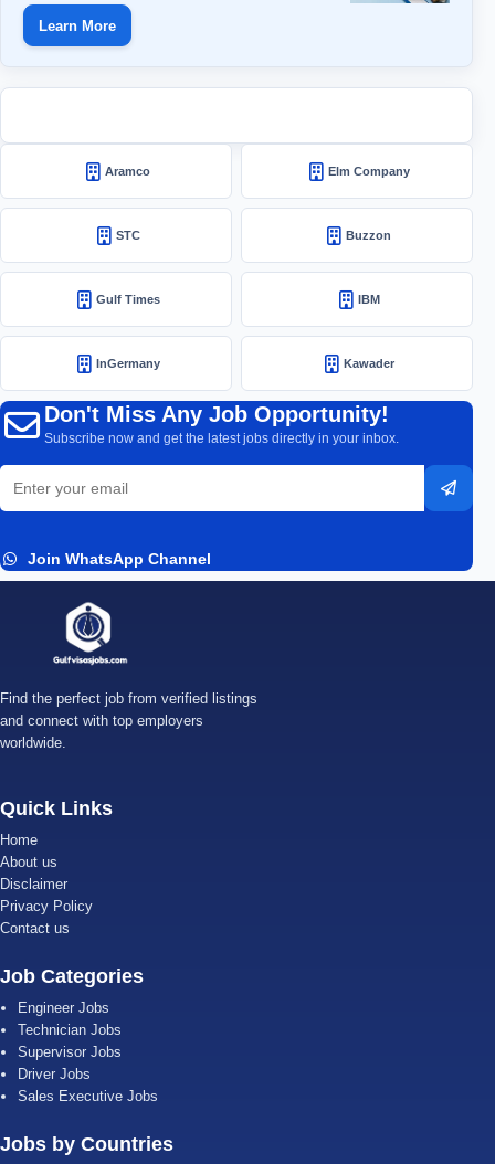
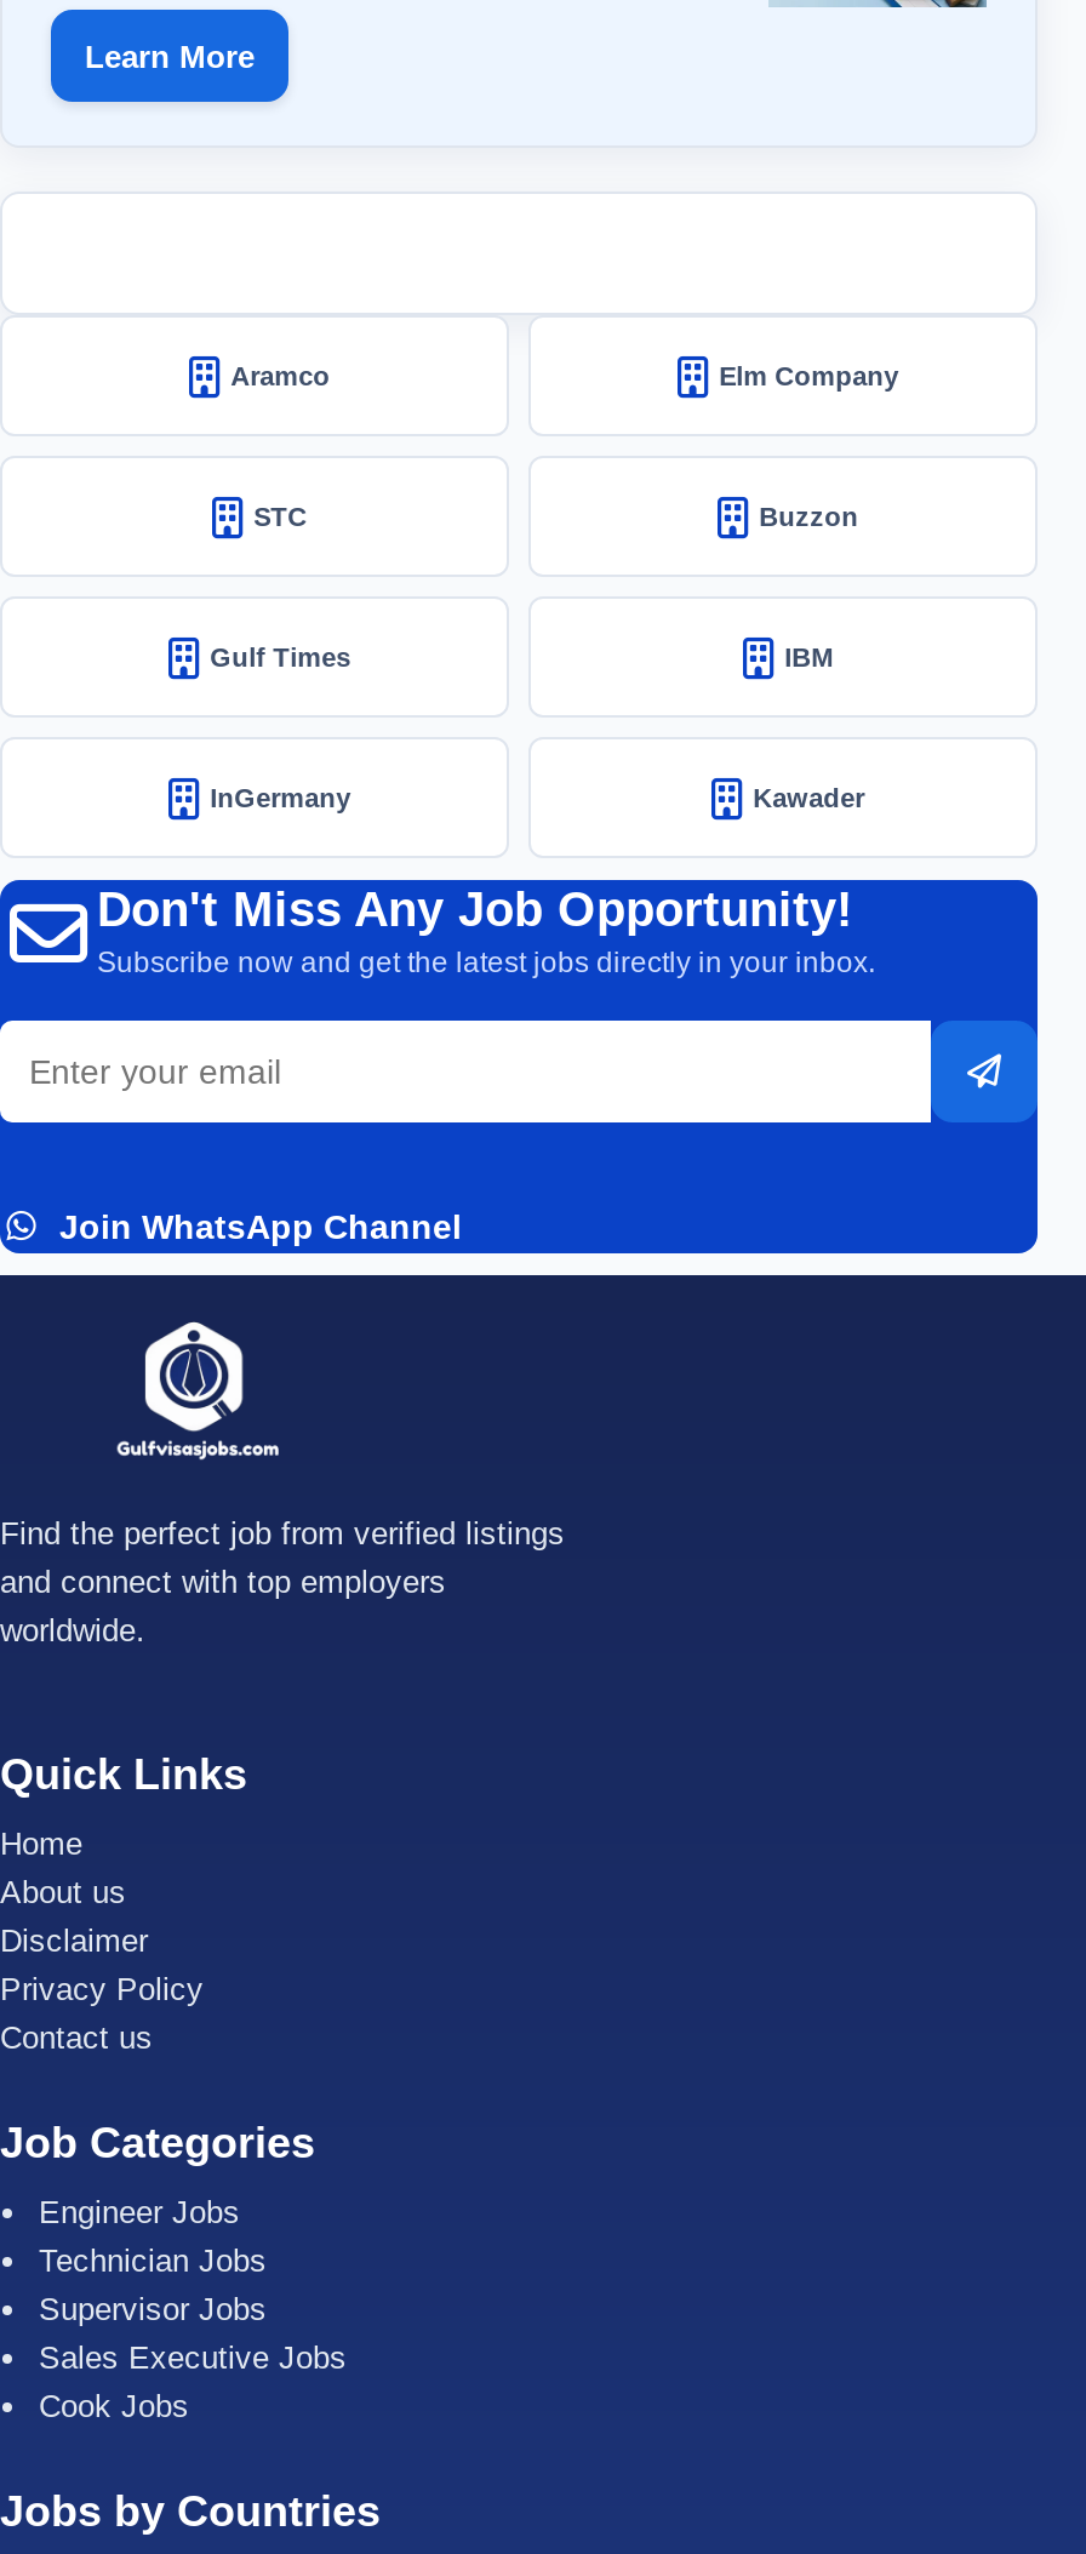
- Driver Jobs

moved up: Sales Executive Jobs

+ Cook Jobs
